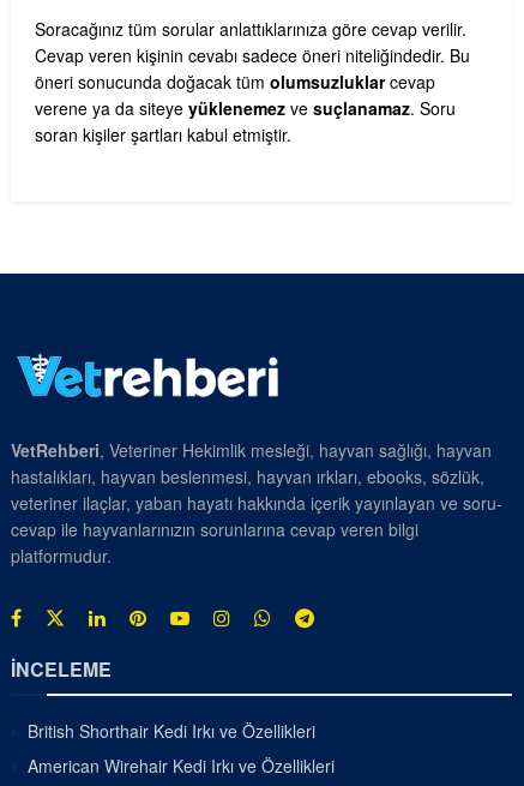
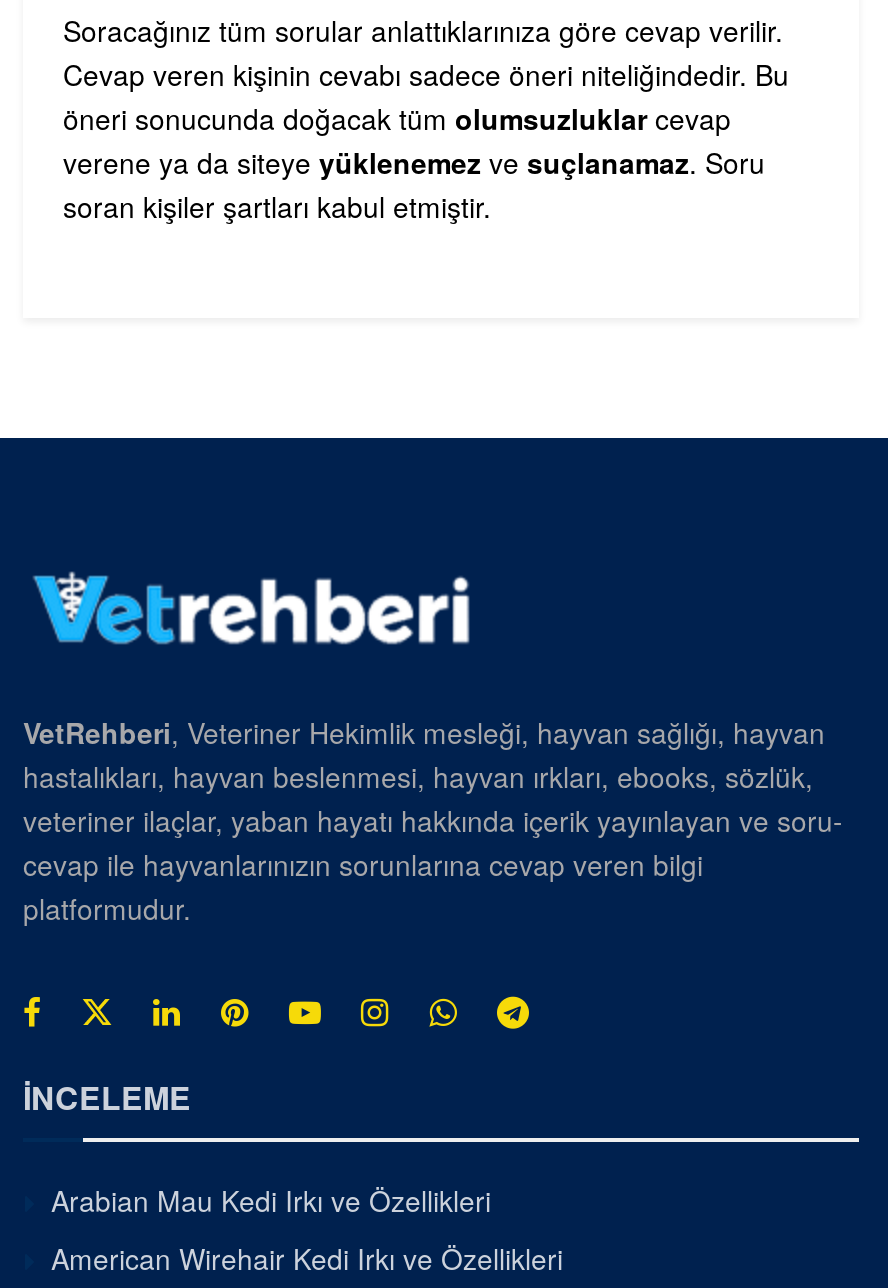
- British Shorthair Kedi Irkı ve Özellikleri
+ Arabian Mau Kedi Irkı ve Özellikleri
